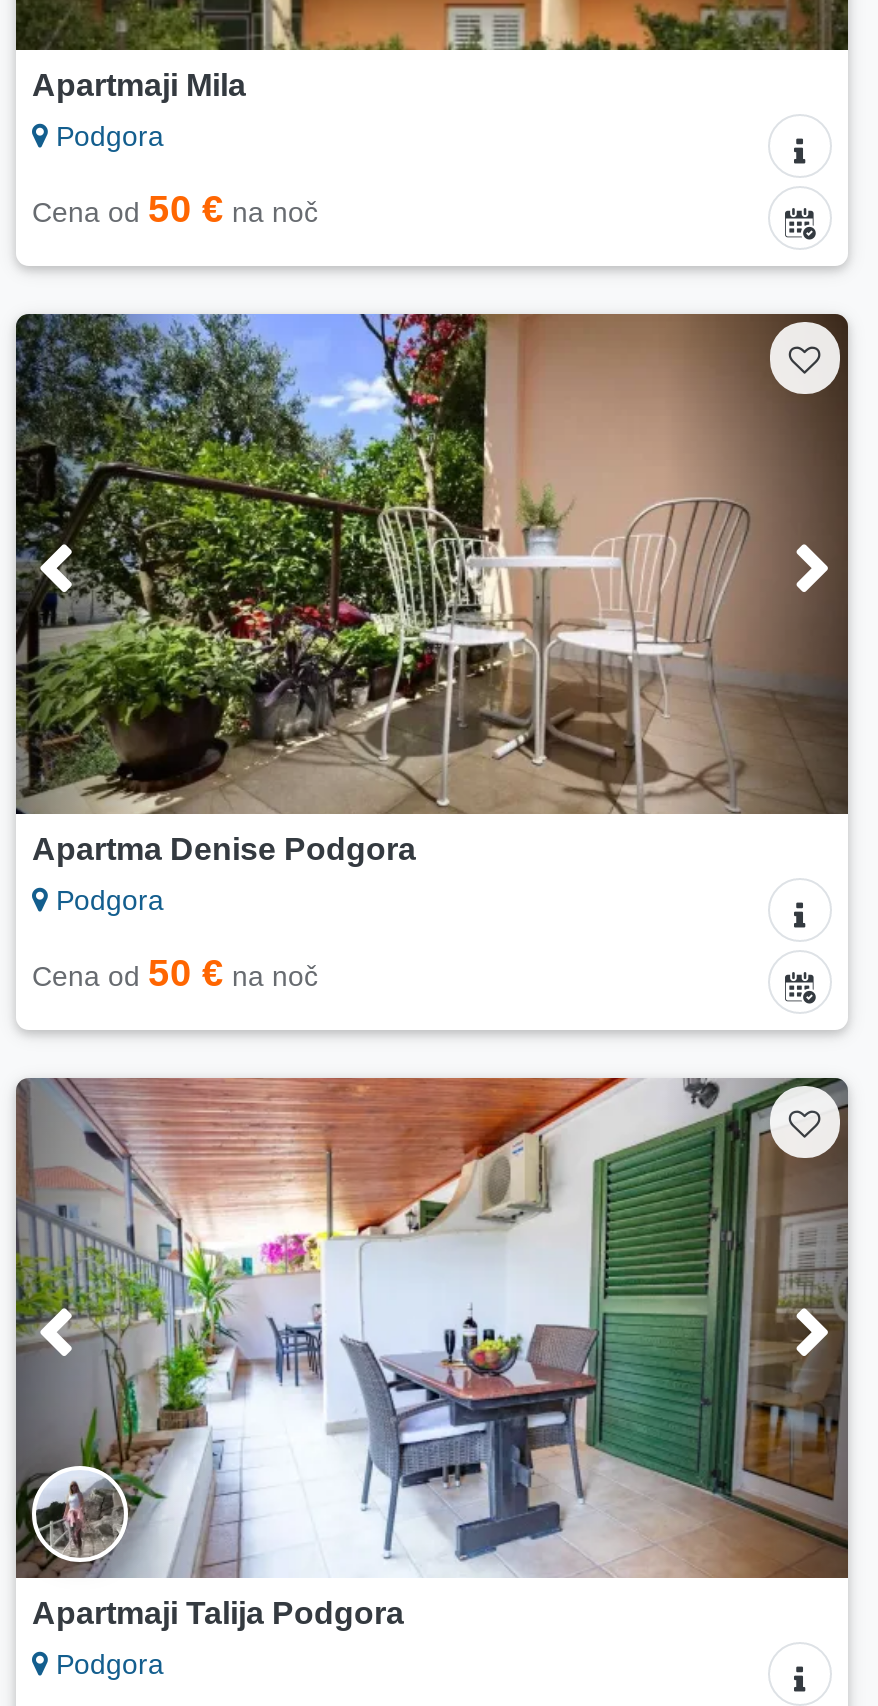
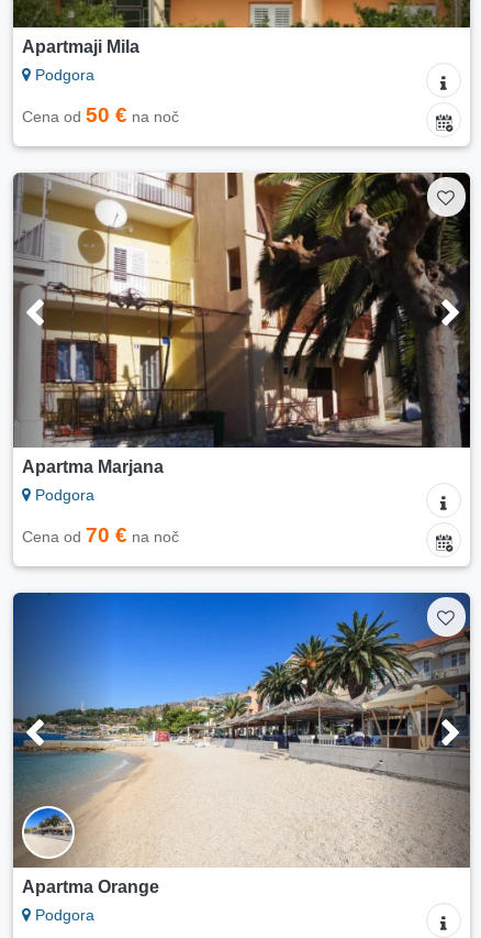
- [image]
- Apartma Denise Podgora
+ [image]
+ Apartma Marjana

- Cena od 50 €na noč
+ Cena od 70 €na noč

- [image]
- Apartmaji Talija Podgora
+ [image]
+ Apartma Orange
